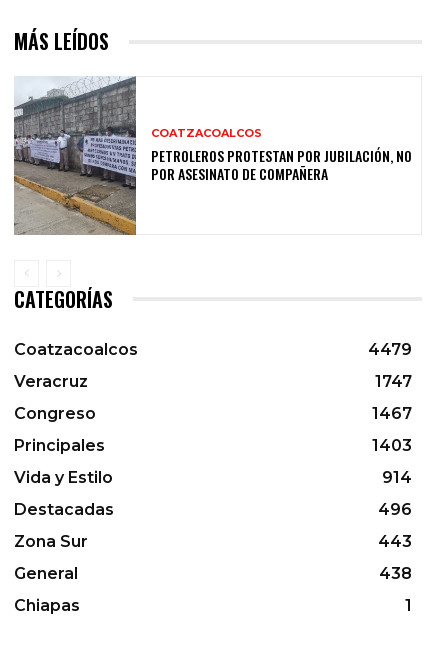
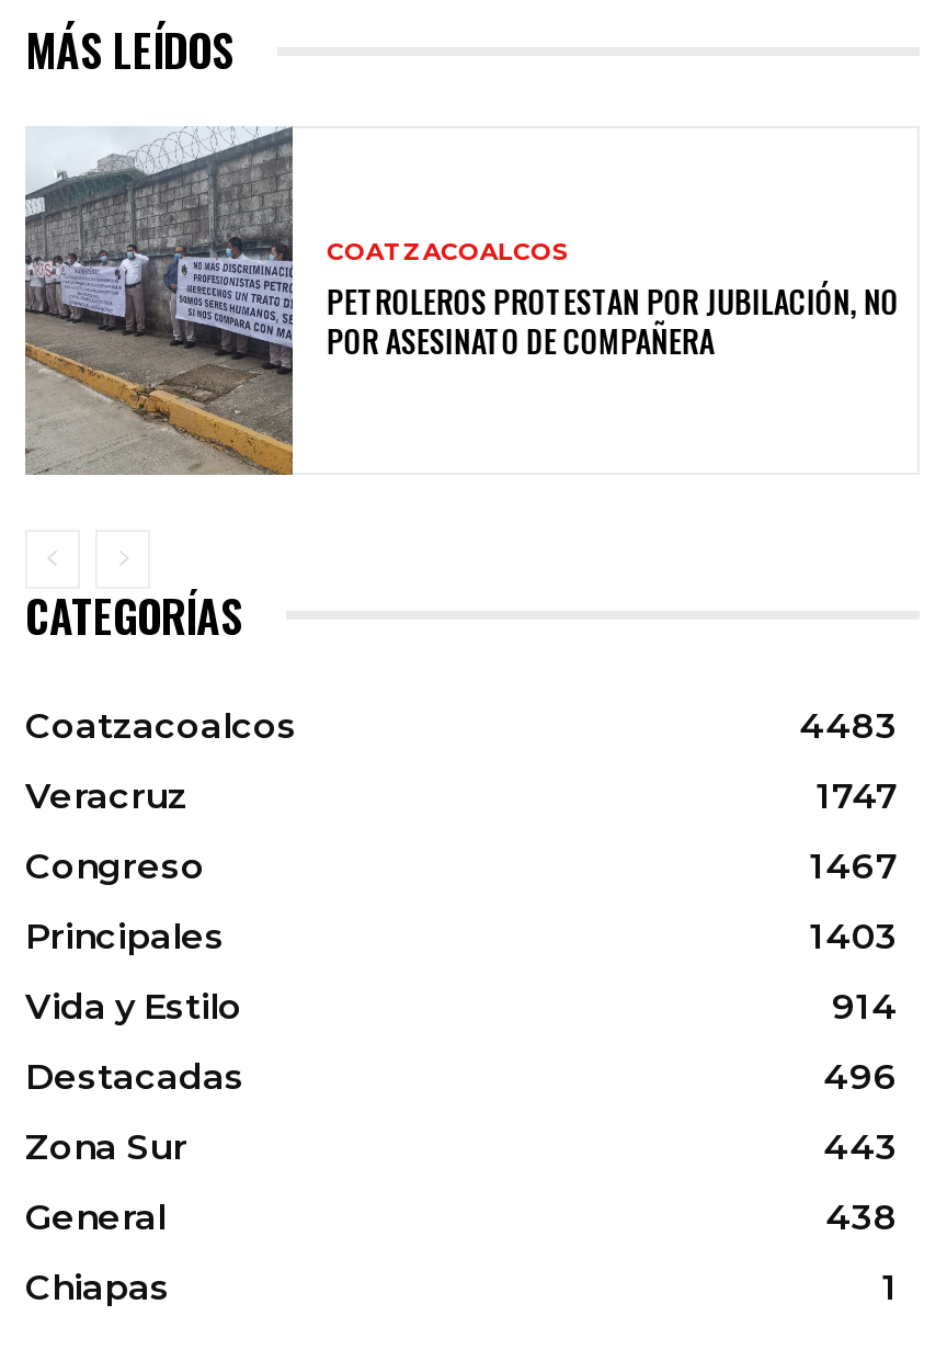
- 4479
+ 4483
